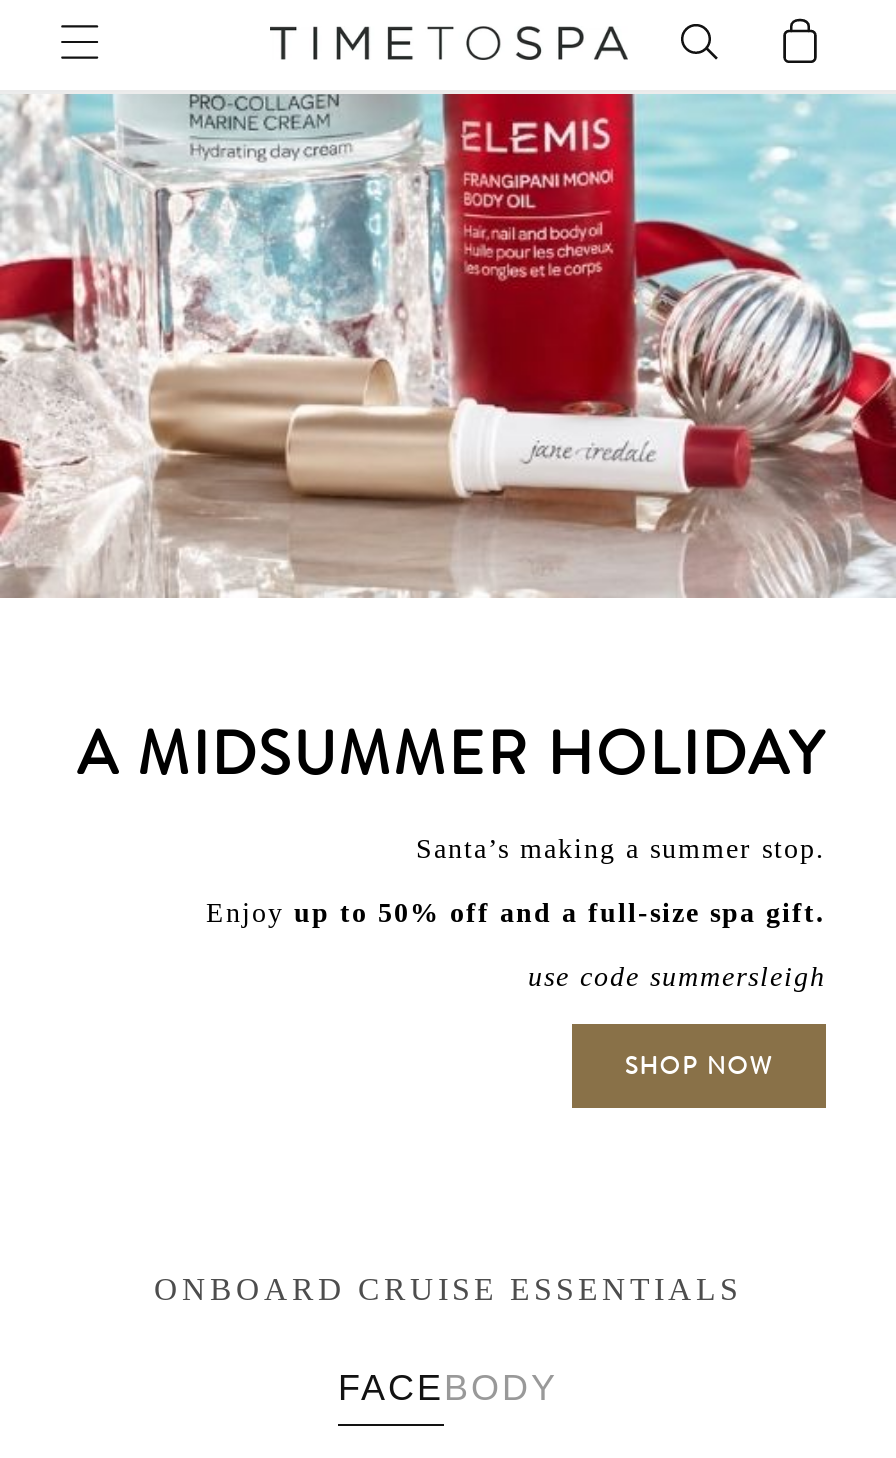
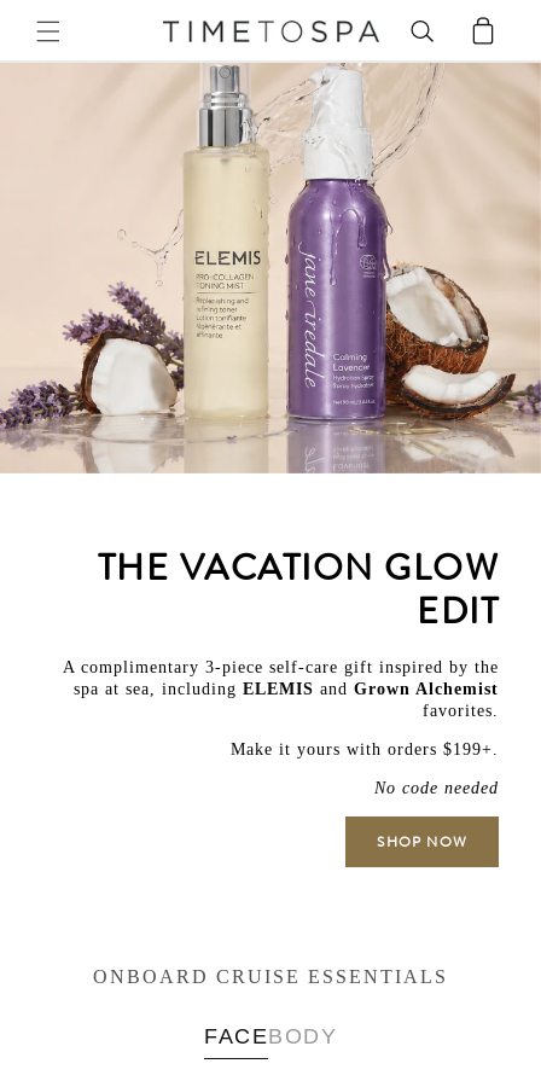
- [image]
+ [image]

- A MIDSUMMER HOLIDAY
- Santa’s making a summer stop.
+ THE VACATION GLOW
+ EDIT
+ A complimentary 3-piece self-care gift inspired by the
+ spa at sea, including ELEMIS and Grown Alchemist
+ favorites.

- Enjoy up to 50% off and a full-size spa gift.
+ Make it yours with orders $199+.

- use code summersleigh
+ No code needed
